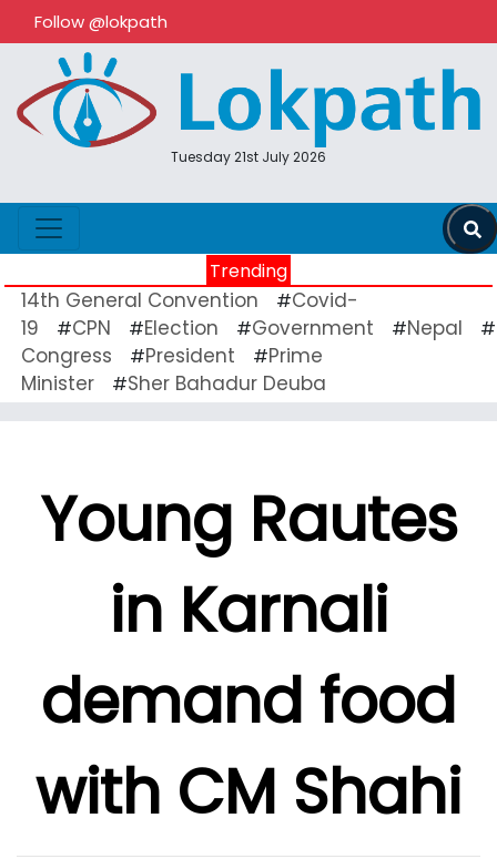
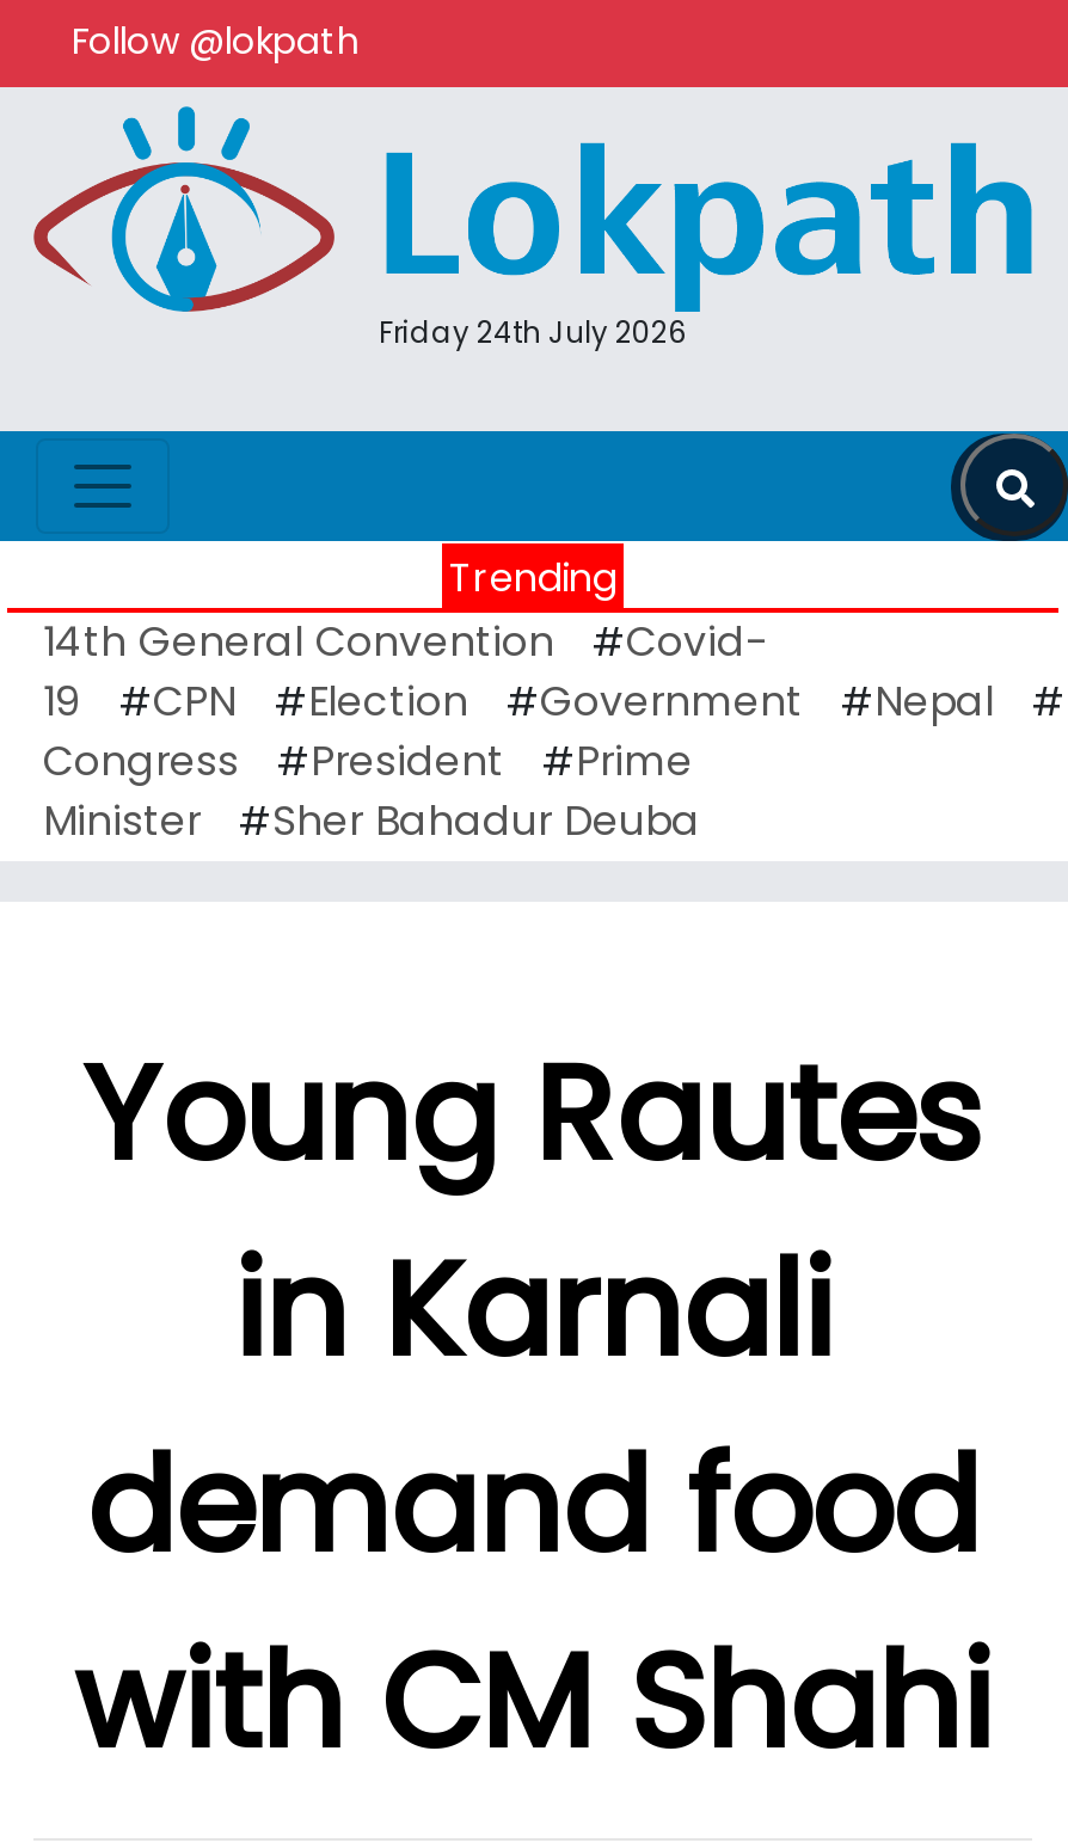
- Tuesday 21st July 2026
+ Friday 24th July 2026
